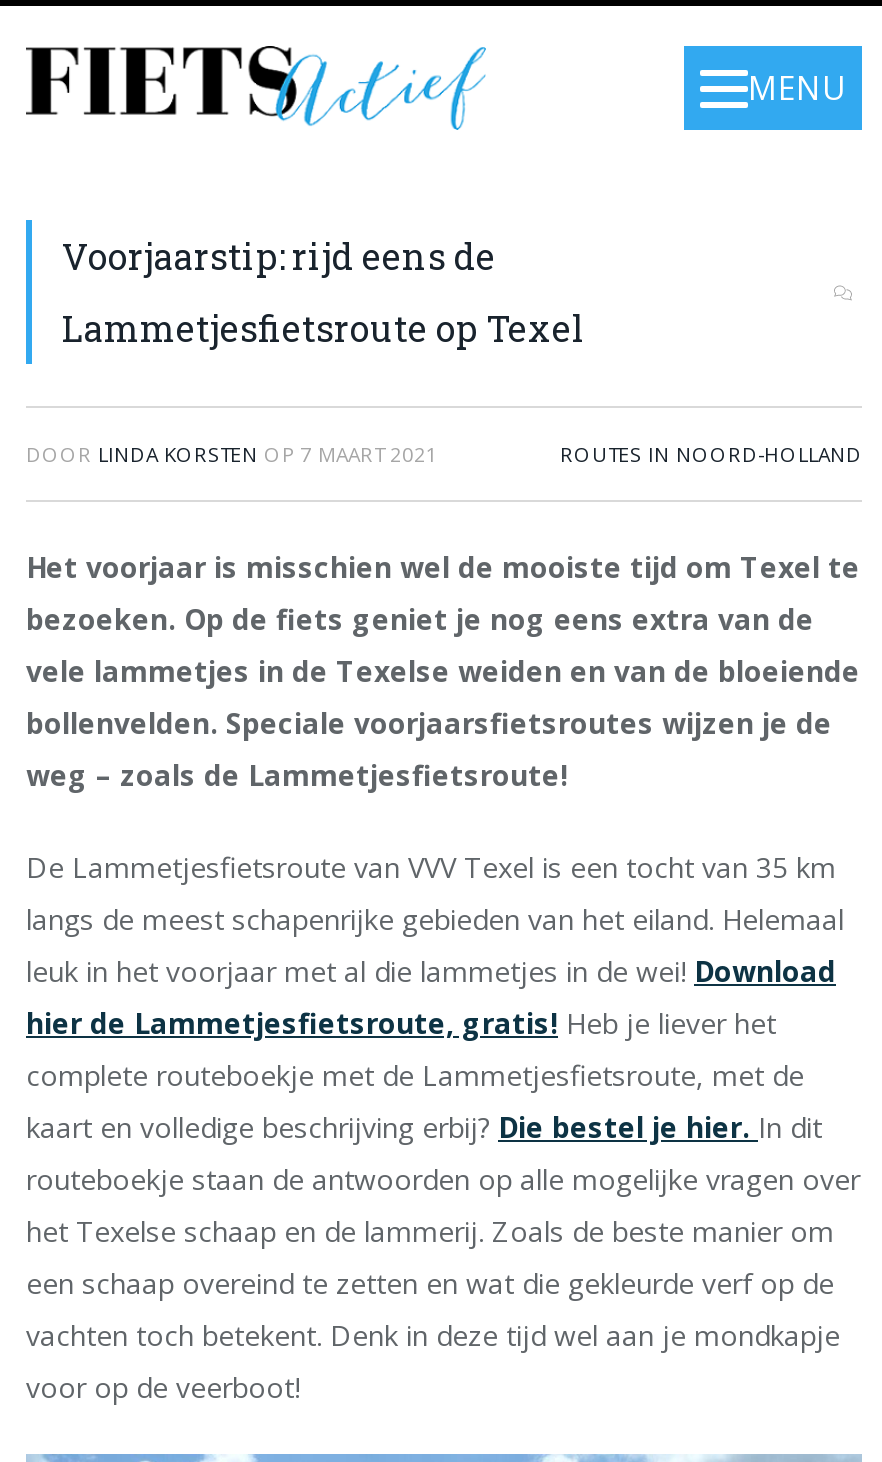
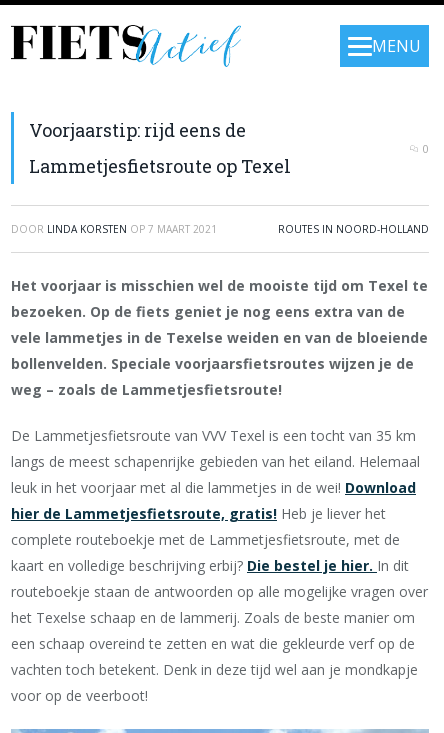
+ 0
